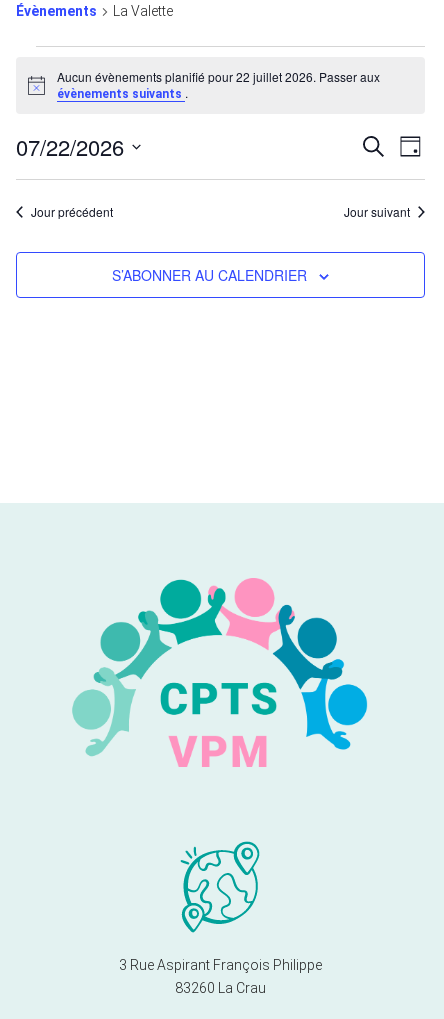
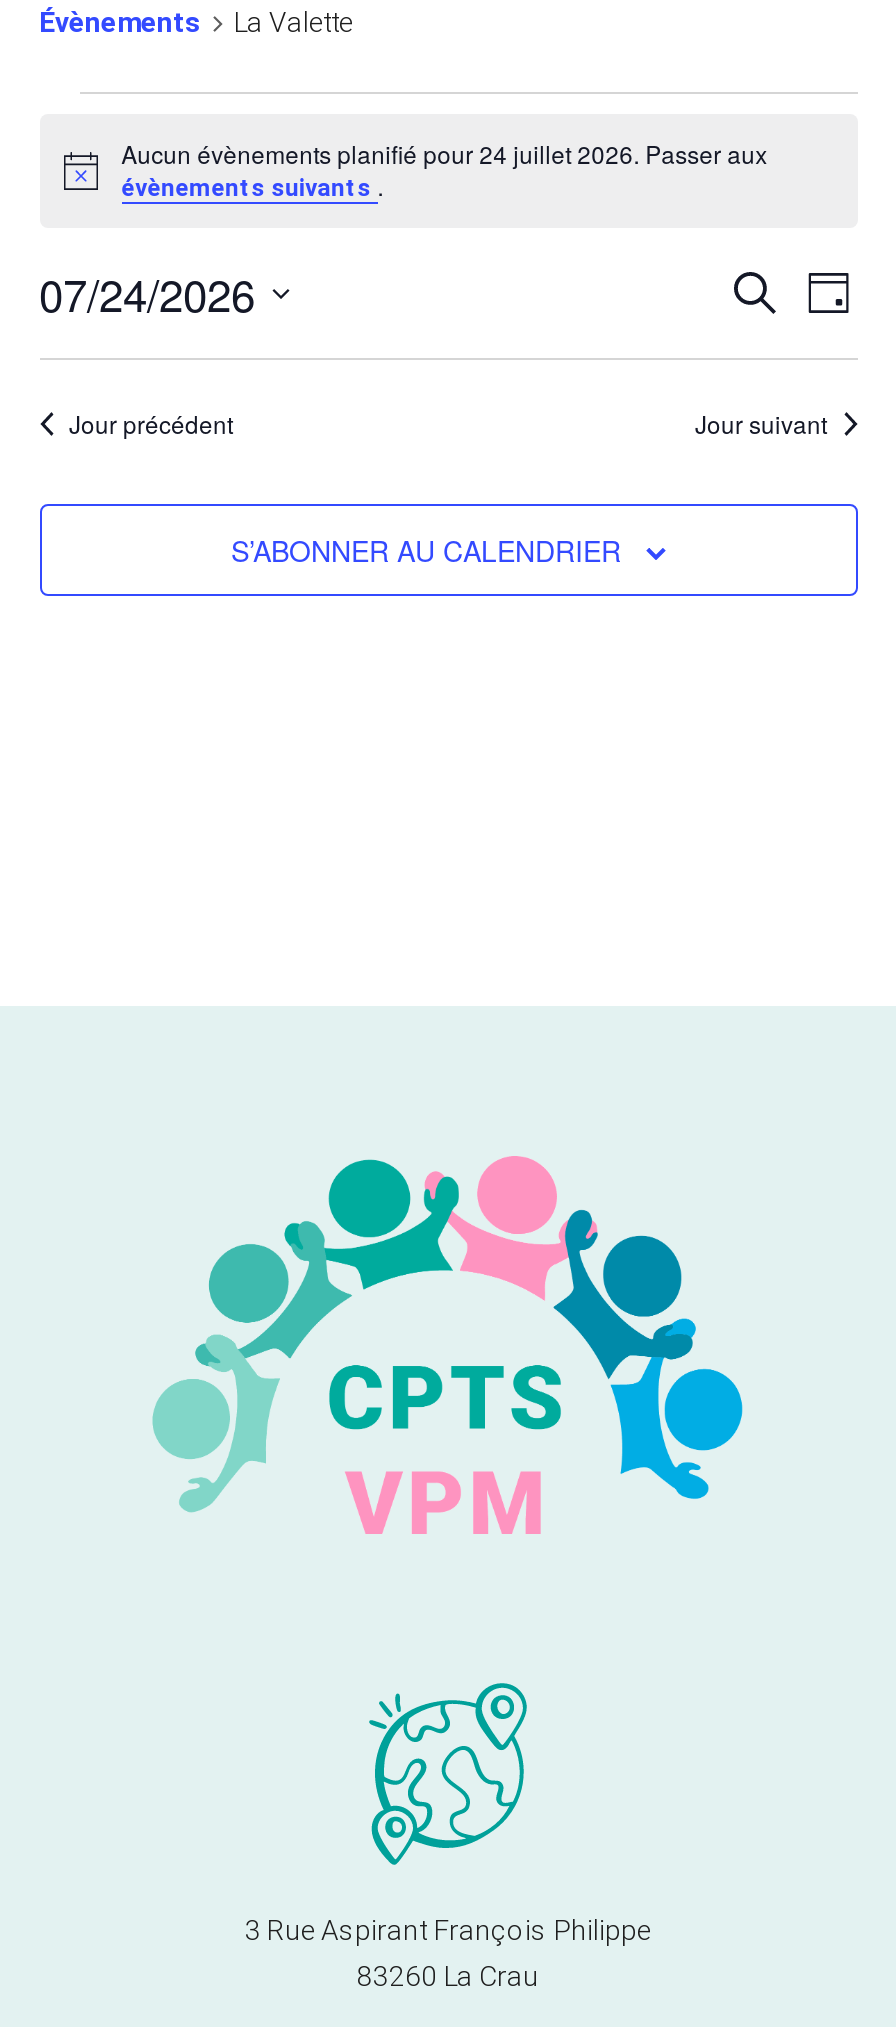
- Aucun évènements planifié pour 22 juillet 2026. Passer aux
+ Aucun évènements planifié pour 24 juillet 2026. Passer aux

- 07/22/2026
+ 07/24/2026
